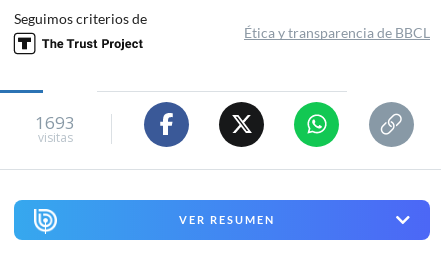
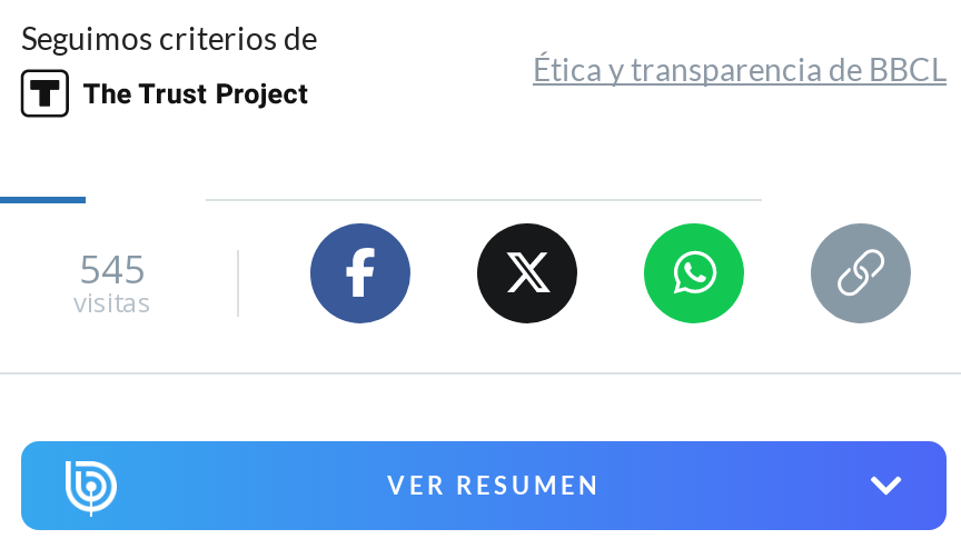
- 1693
+ 545
